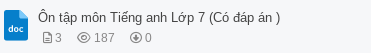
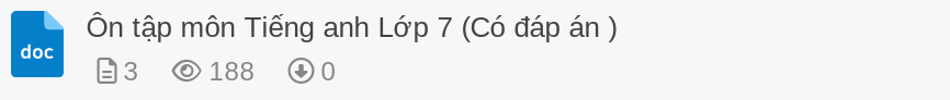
- 187
+ 188
